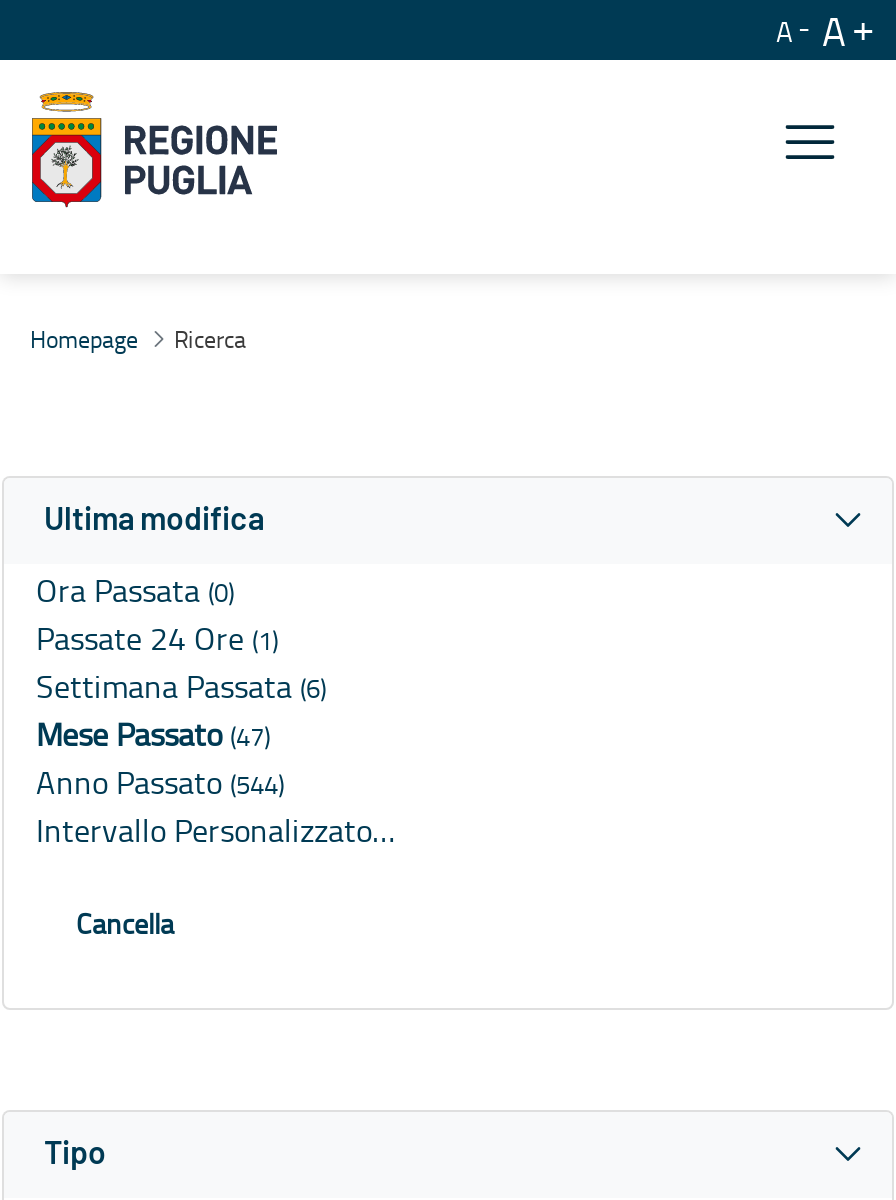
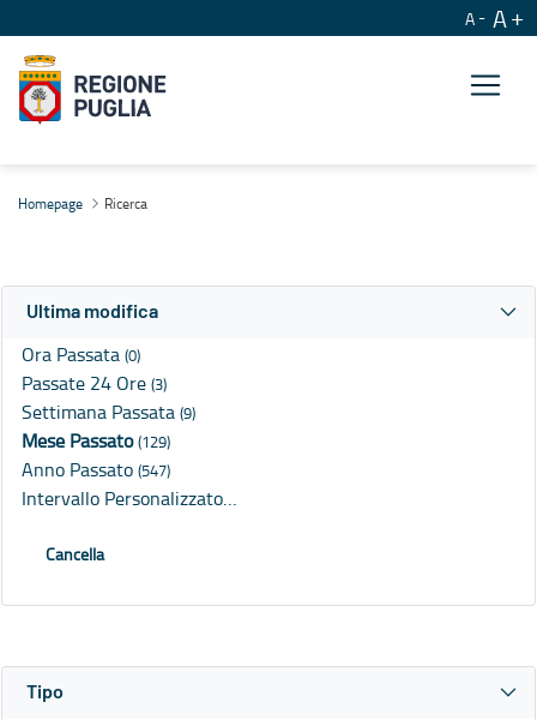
- Passate 24 Ore (1)
+ Passate 24 Ore (3)

- Settimana Passata (6)
+ Settimana Passata (9)

- Mese Passato (47)
+ Mese Passato (129)

- Anno Passato (544)
+ Anno Passato (547)
